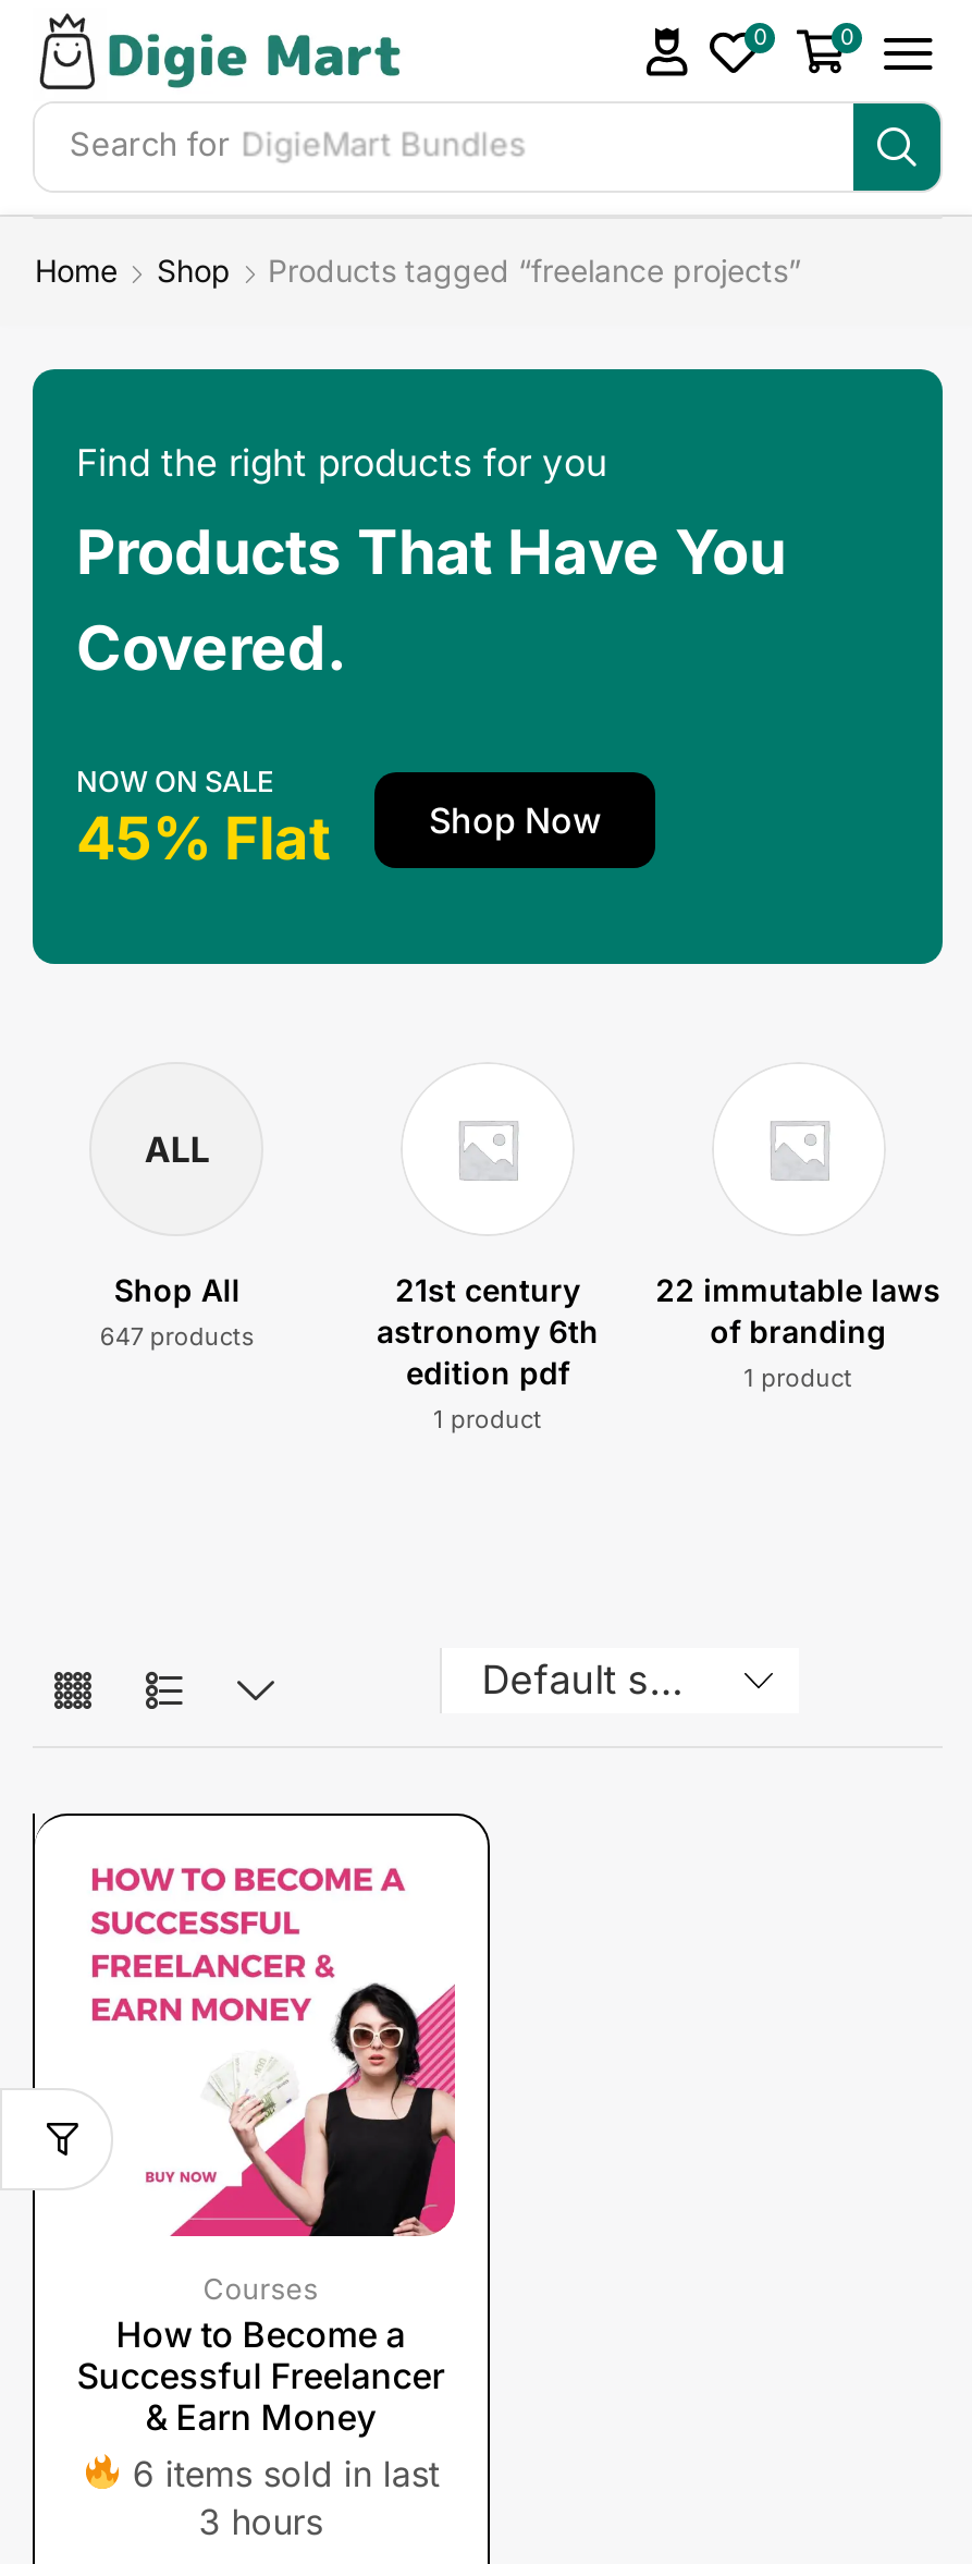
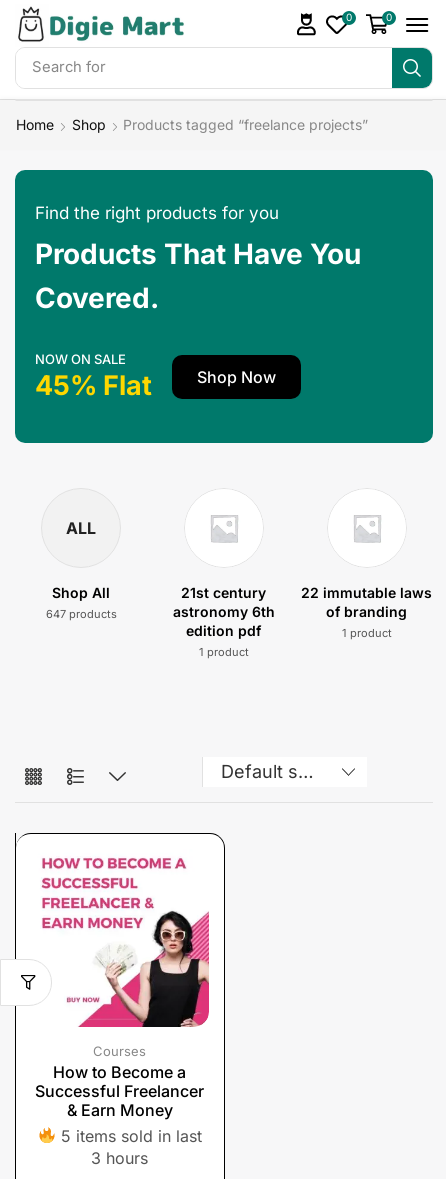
- Search for DigieMart Bundles
+ Search for

- 6 items sold in last
+ 5 items sold in last
